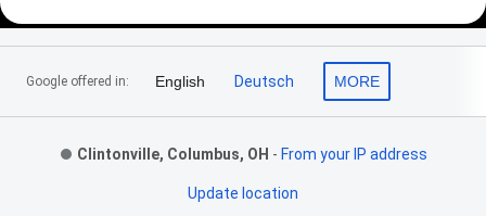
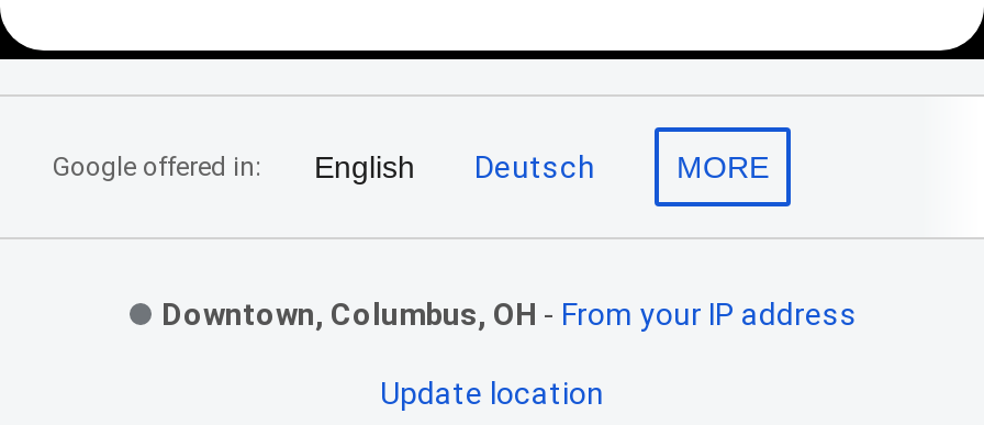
- Clintonville, Columbus, OH - From your IP address
+ Downtown, Columbus, OH - From your IP address
